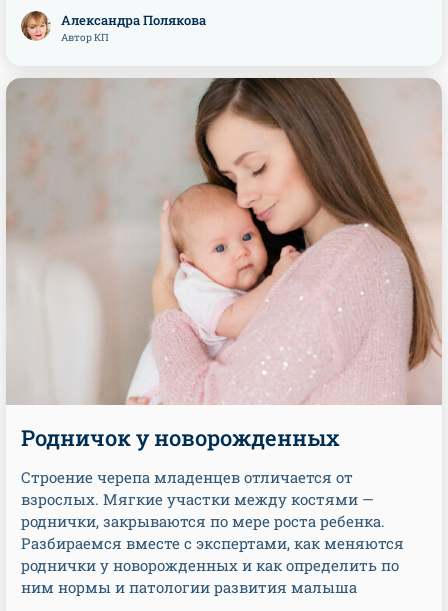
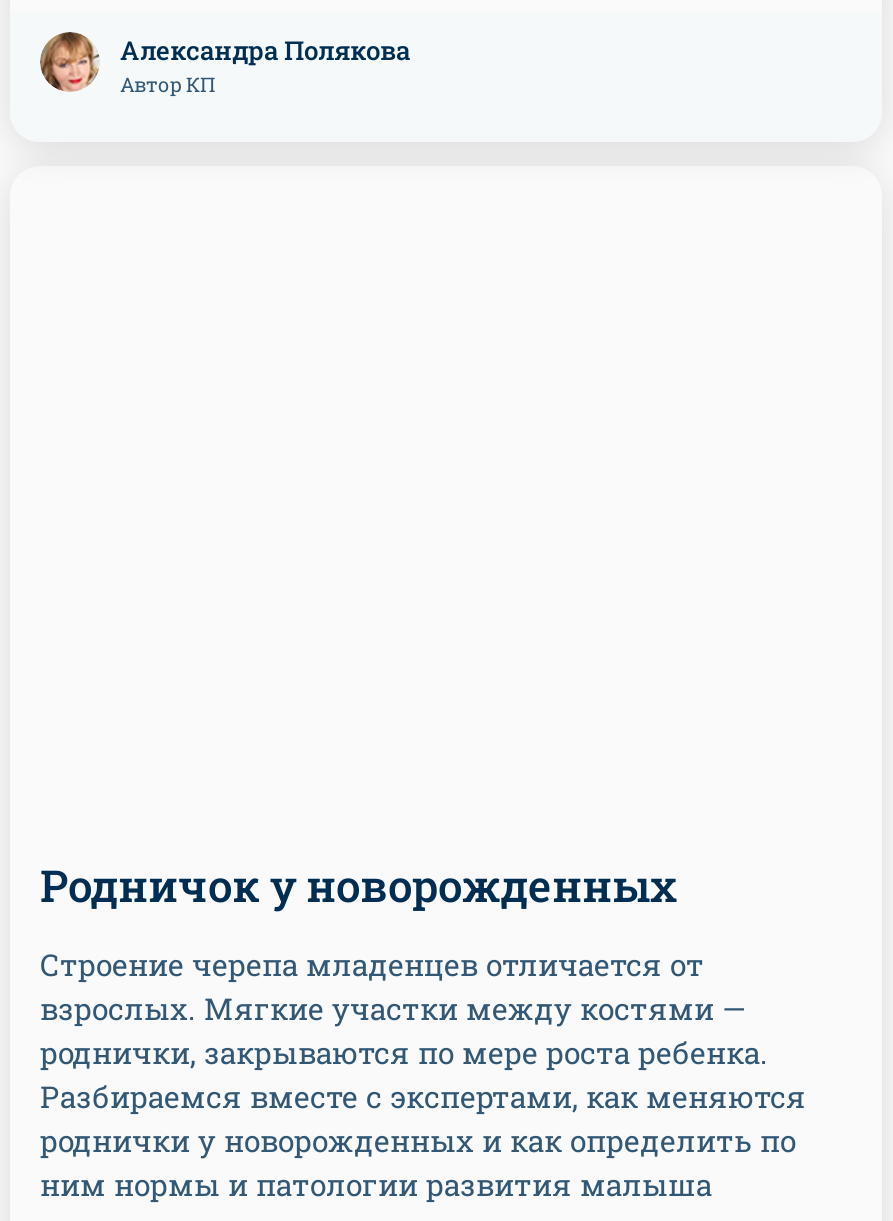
- [image]
